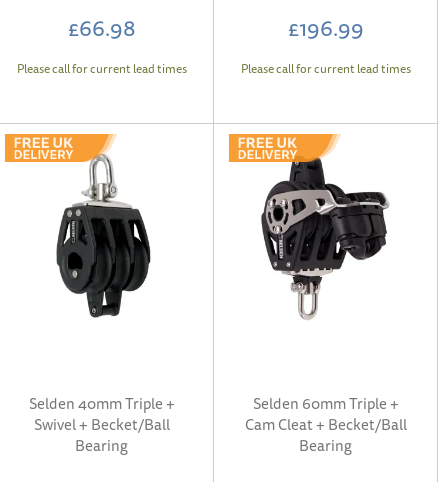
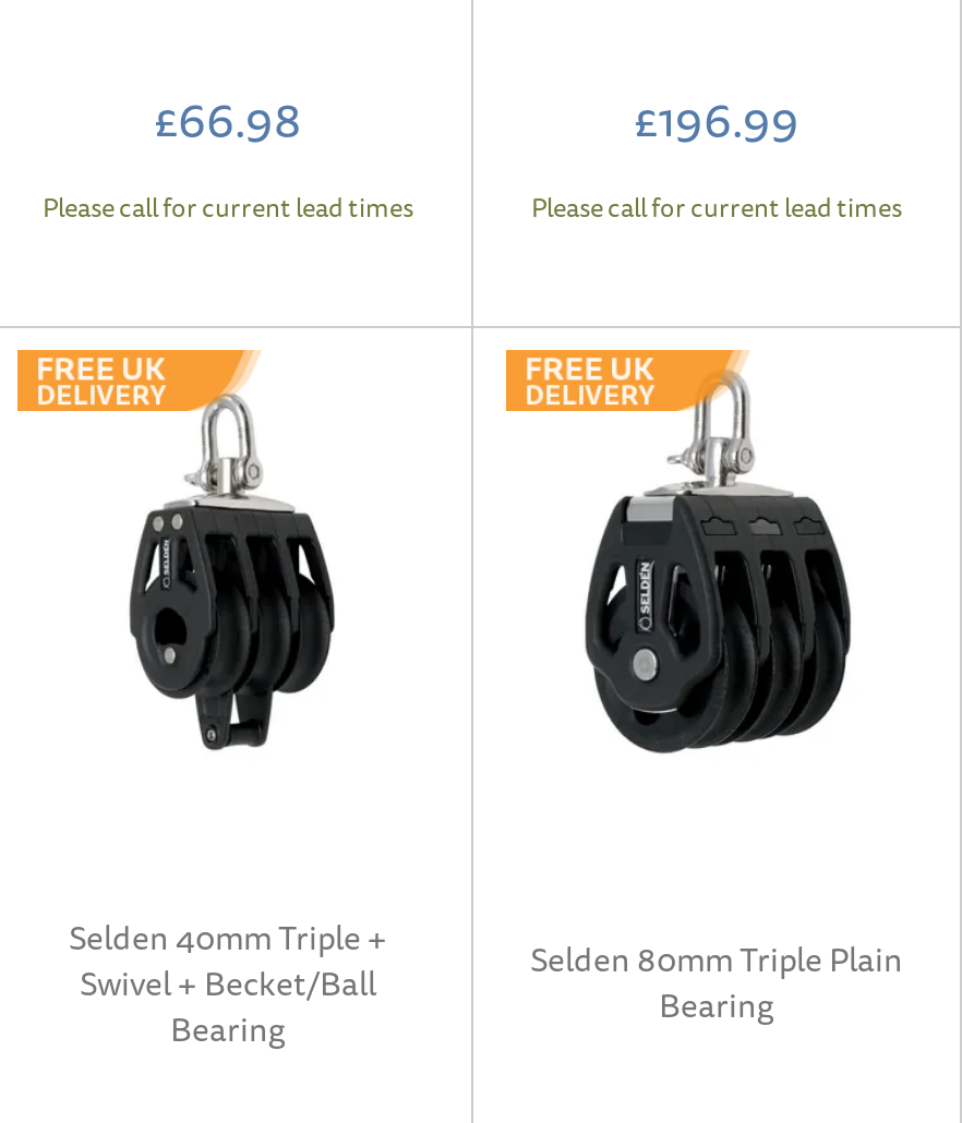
- [image]
+ [image]

- Selden 60mm Triple +
- Cam Cleat + Becket/Ball
+ Selden 80mm Triple Plain
